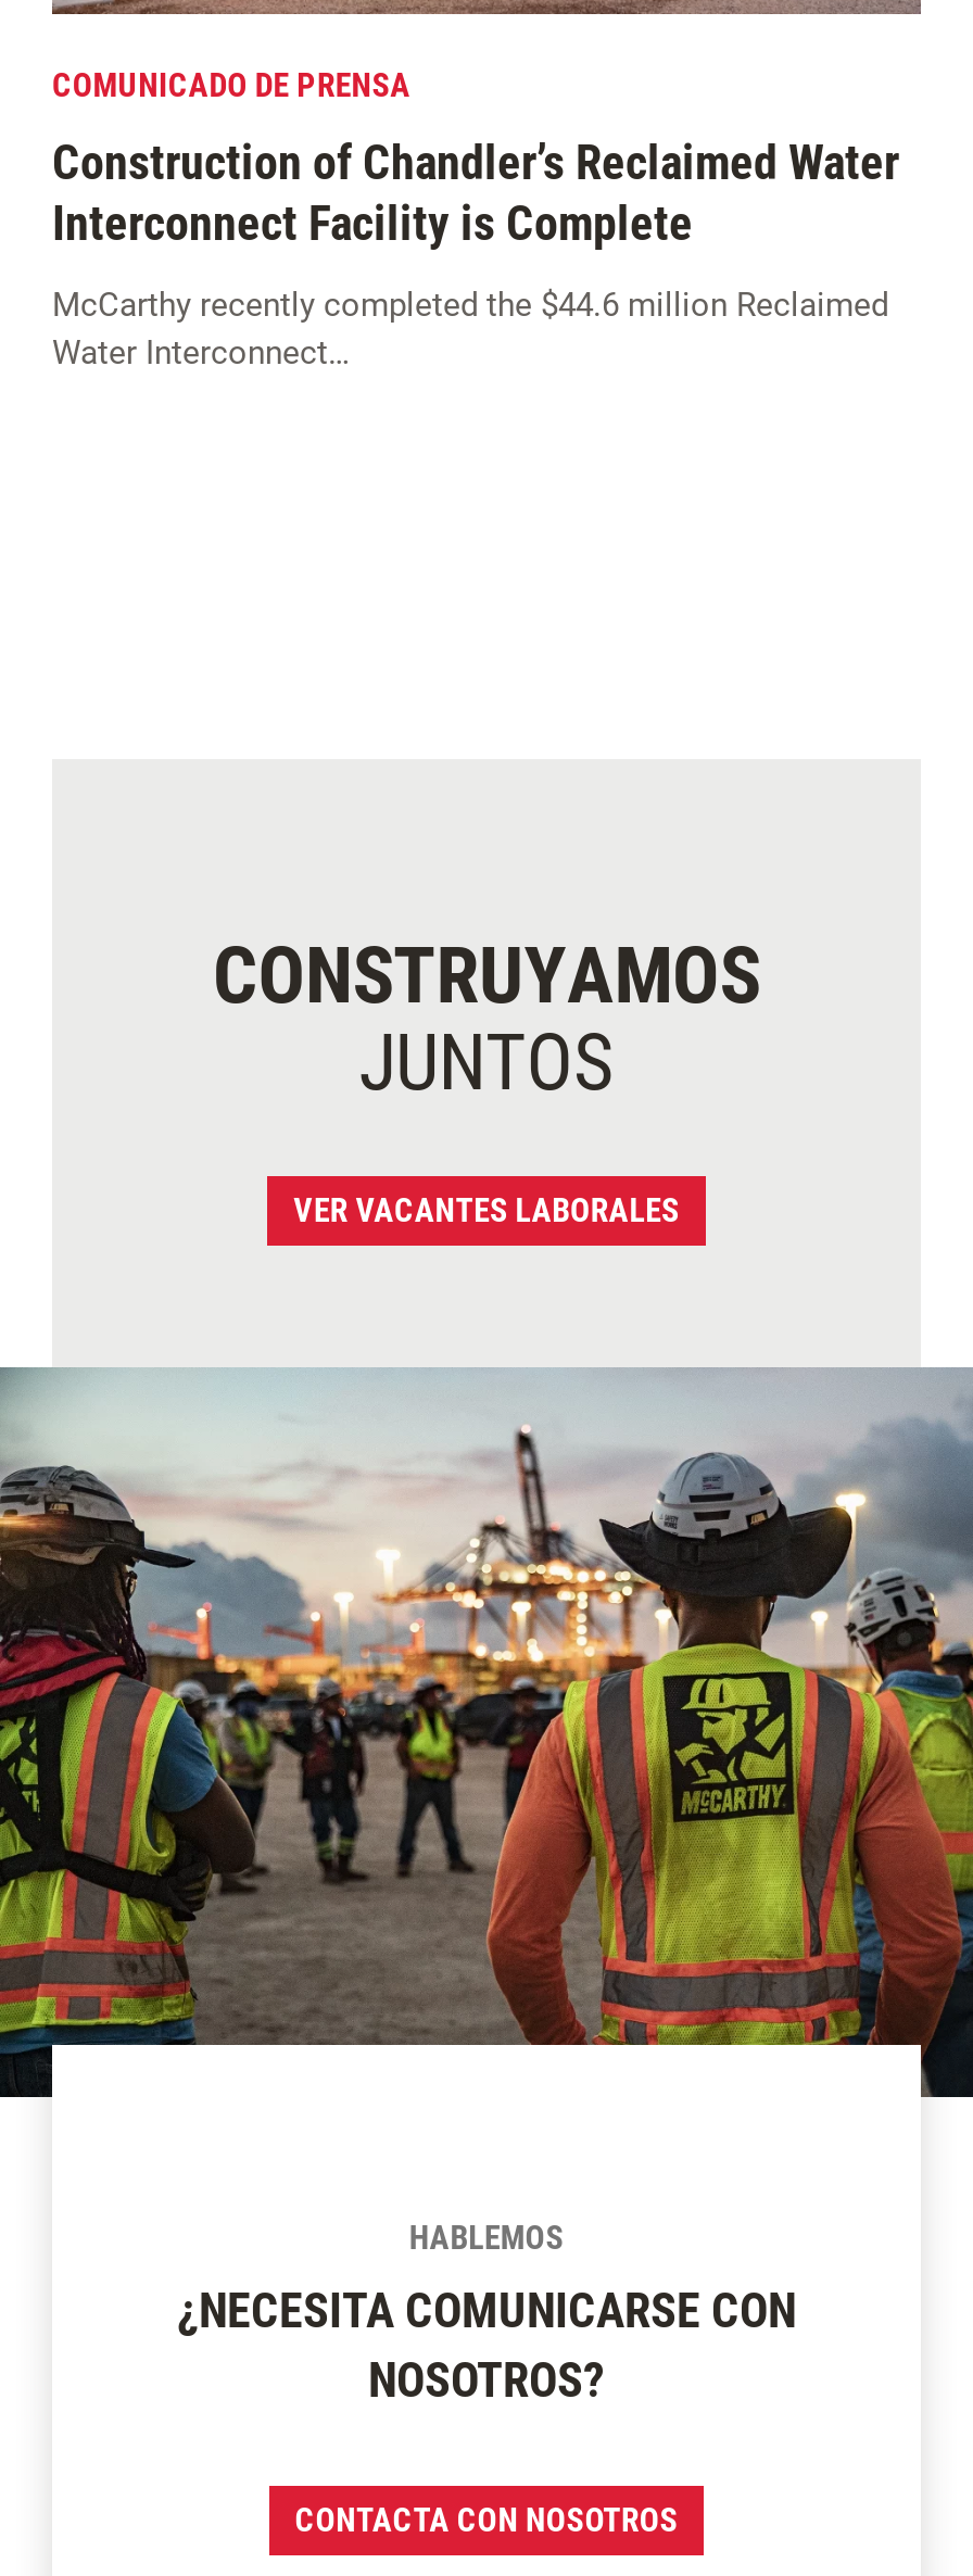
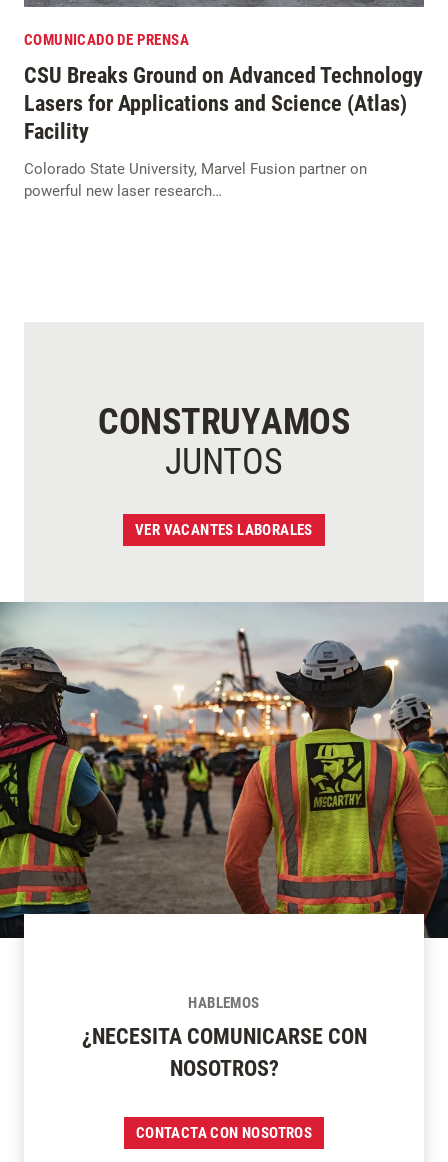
- Construction of Chandler’s Reclaimed Water
- Interconnect Facility is Complete
+ CSU Breaks Ground on Advanced Technology
+ Lasers for Applications and Science (Atlas)
+ Facility

- McCarthy recently completed the $44.6 million Reclaimed
- Water Interconnect…
+ Colorado State University, Marvel Fusion partner on
+ powerful new laser research…
